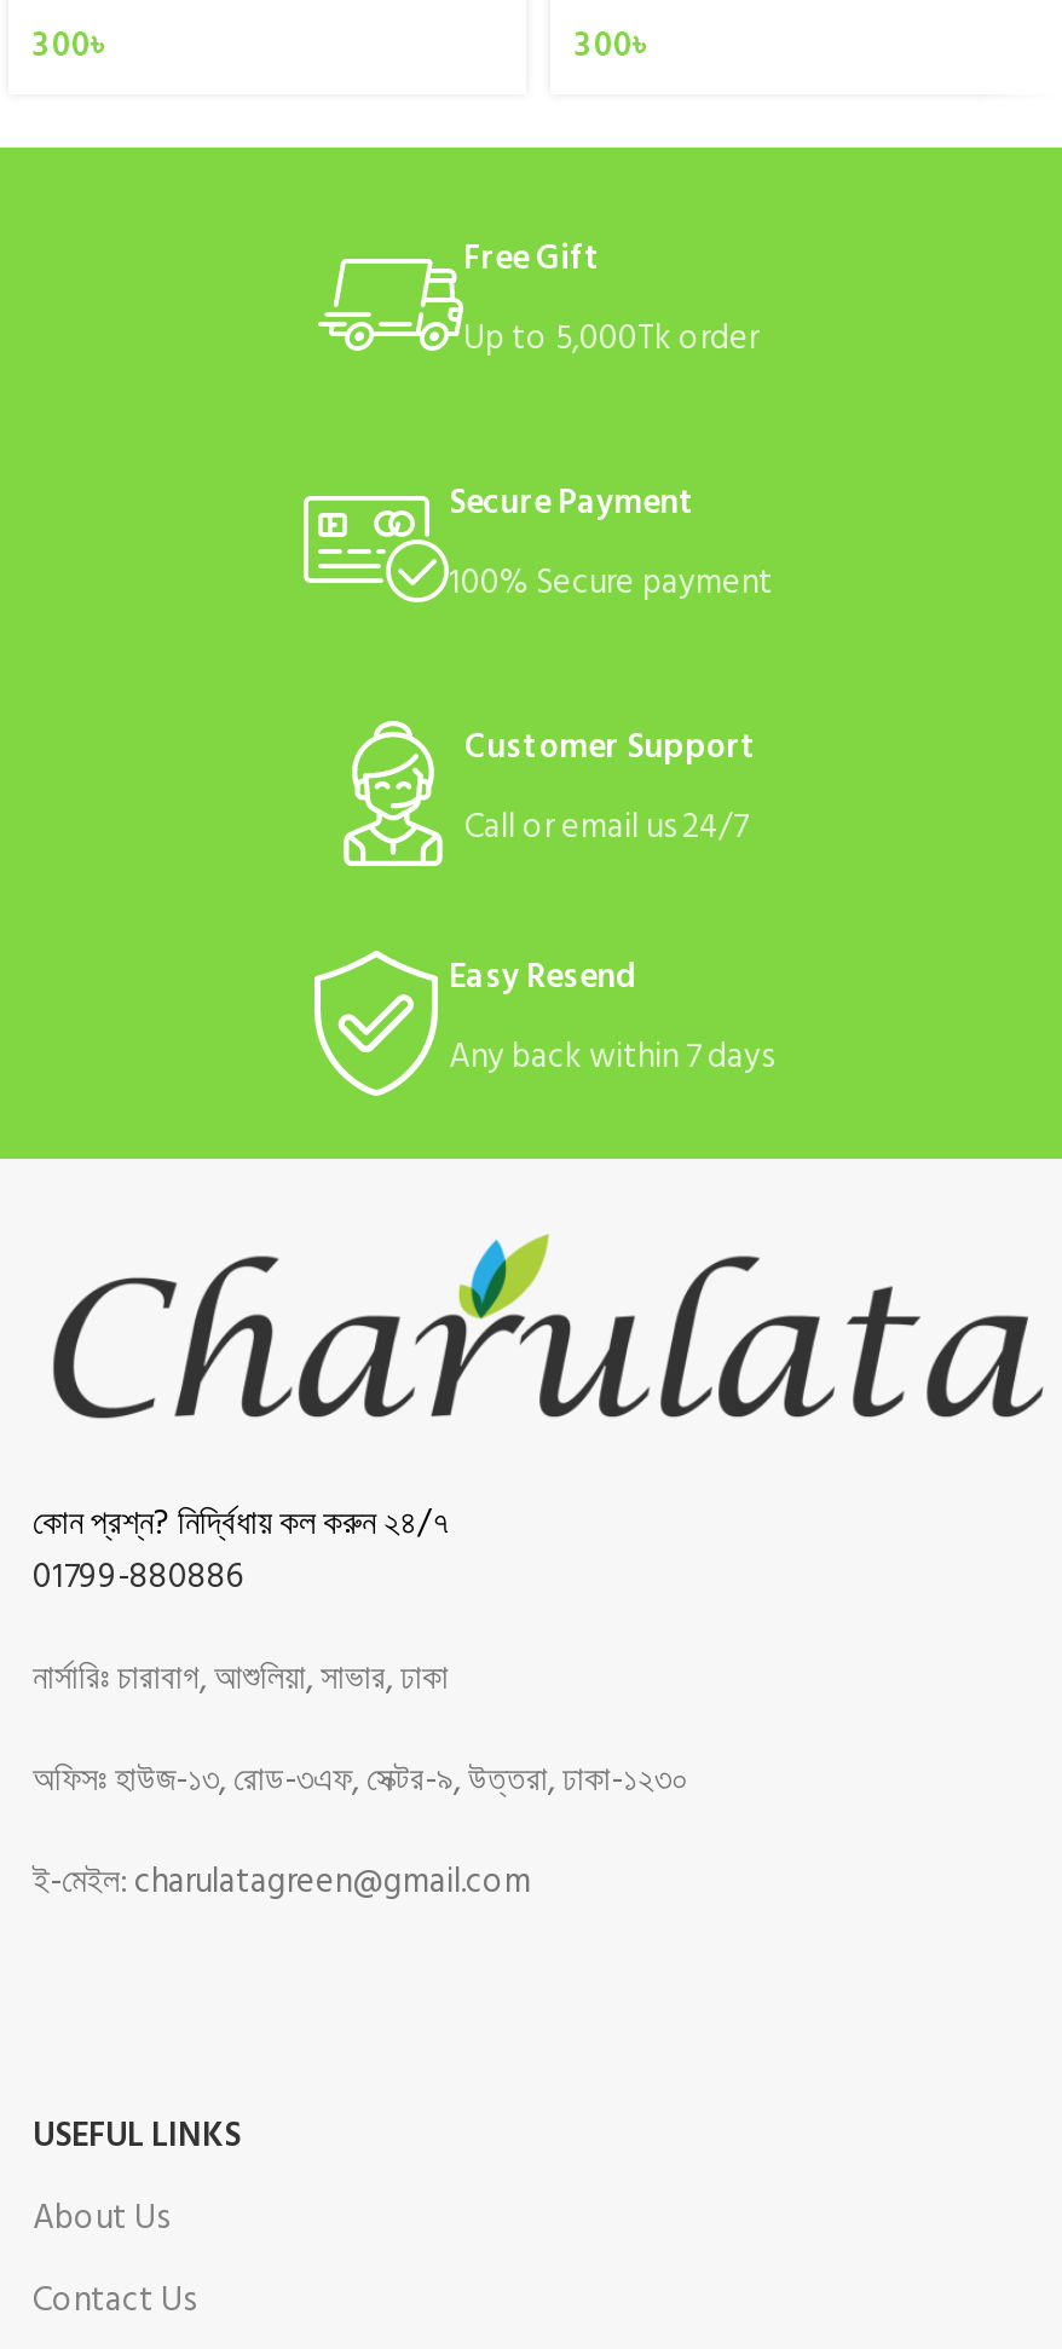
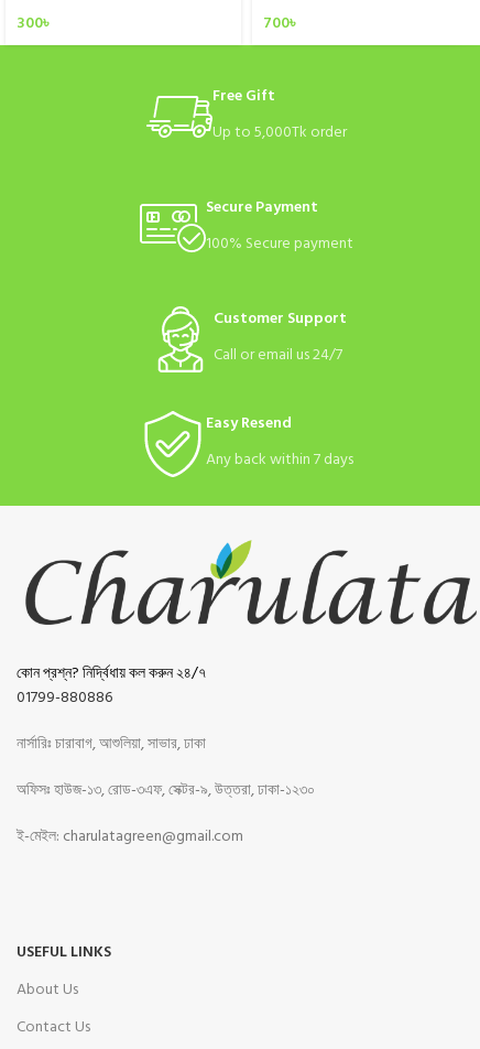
- 300৳
+ 700৳
